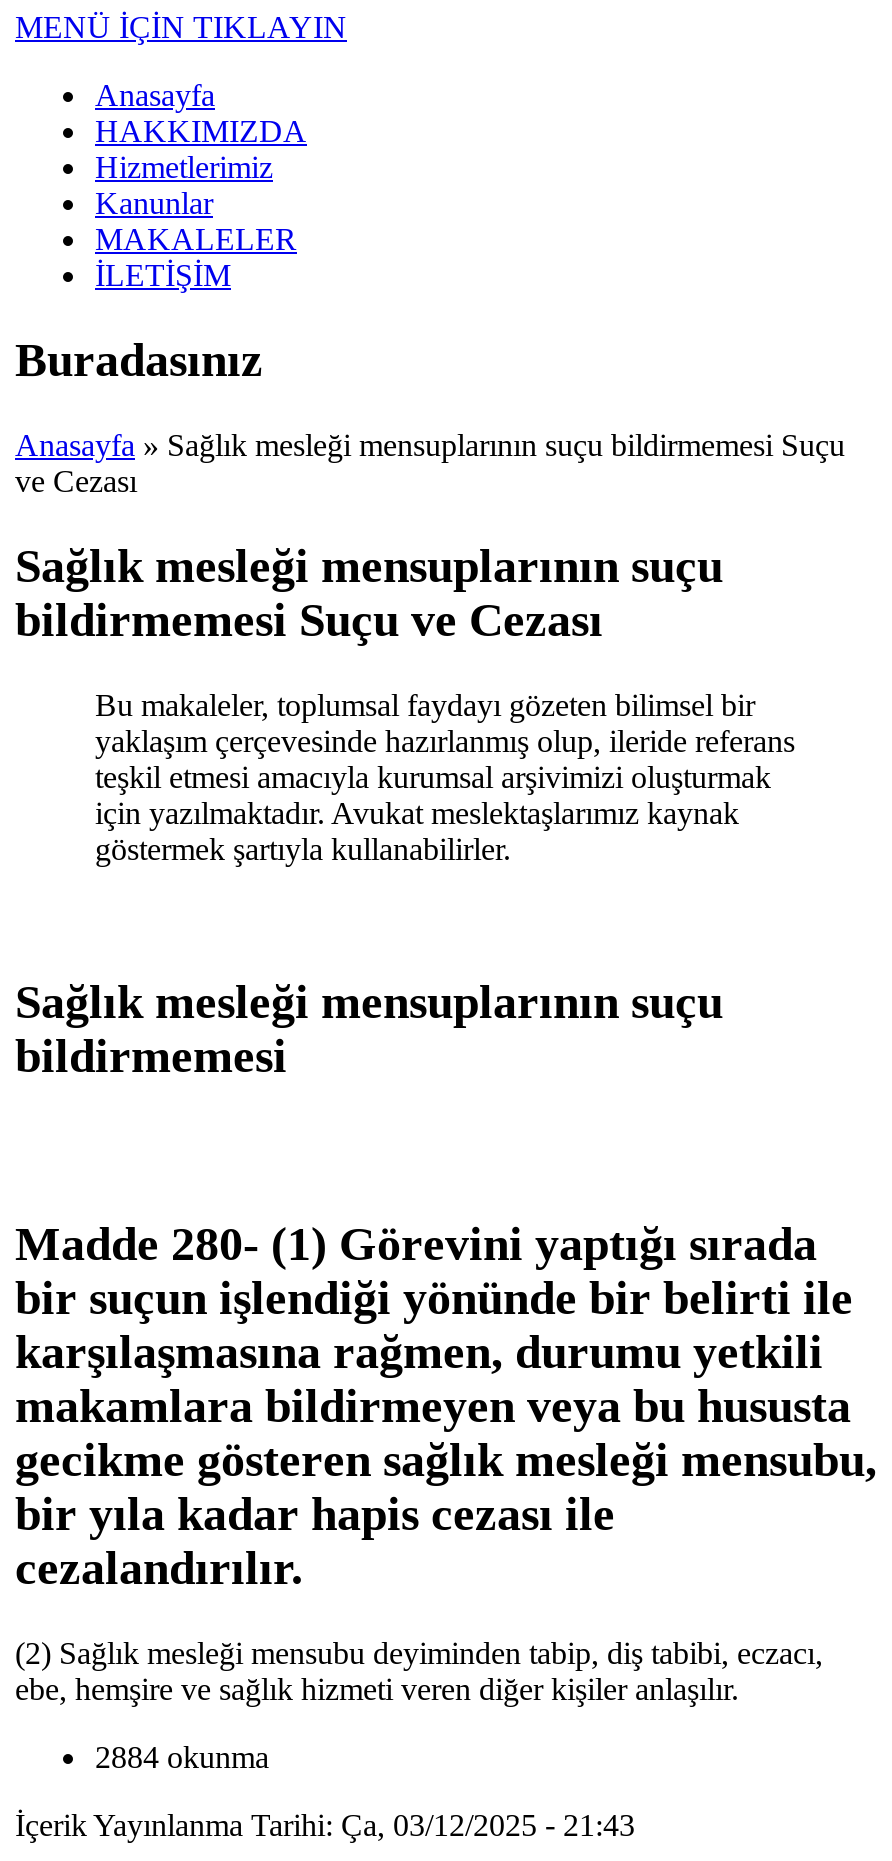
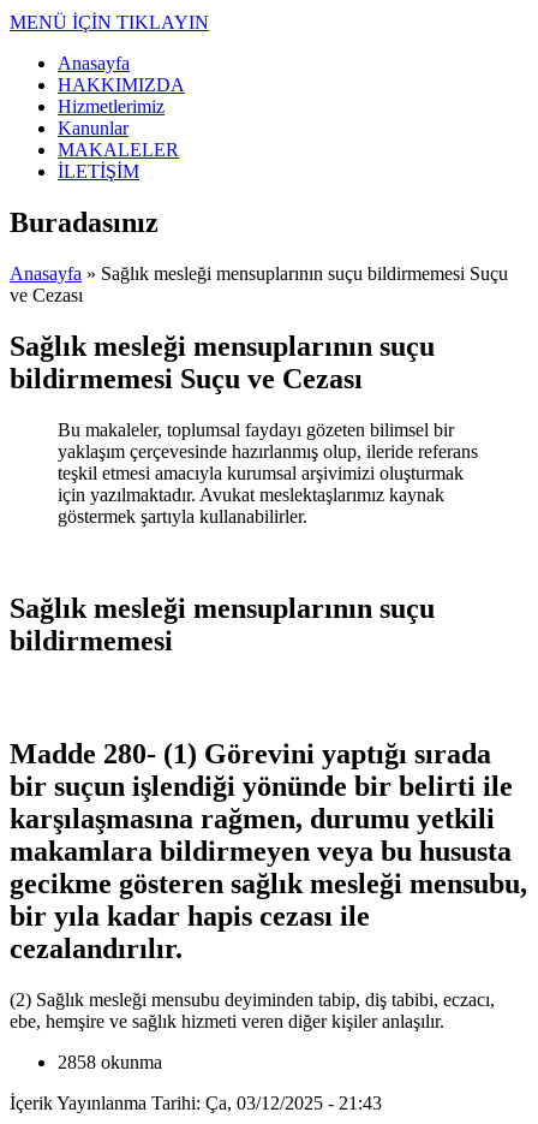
- 2884 okunma
+ 2858 okunma
